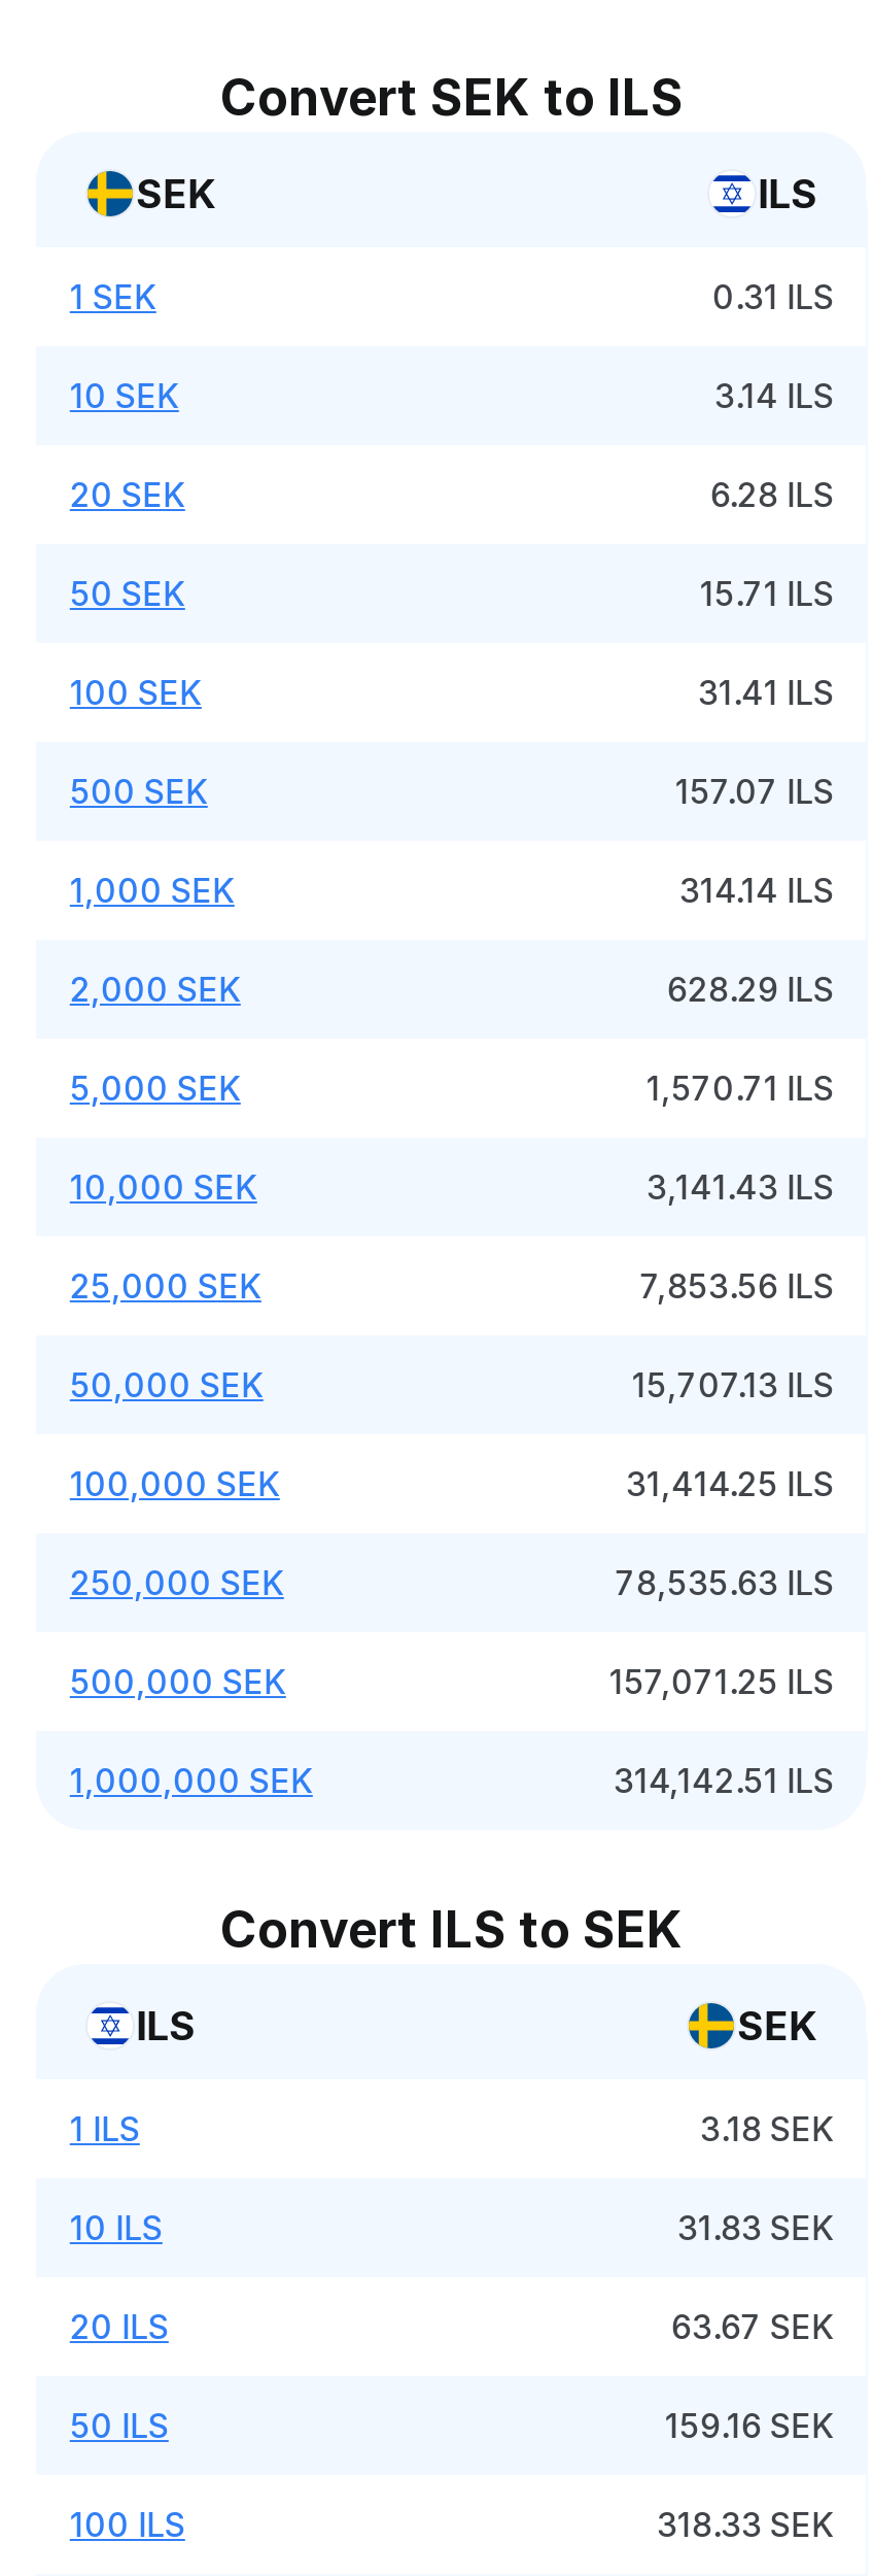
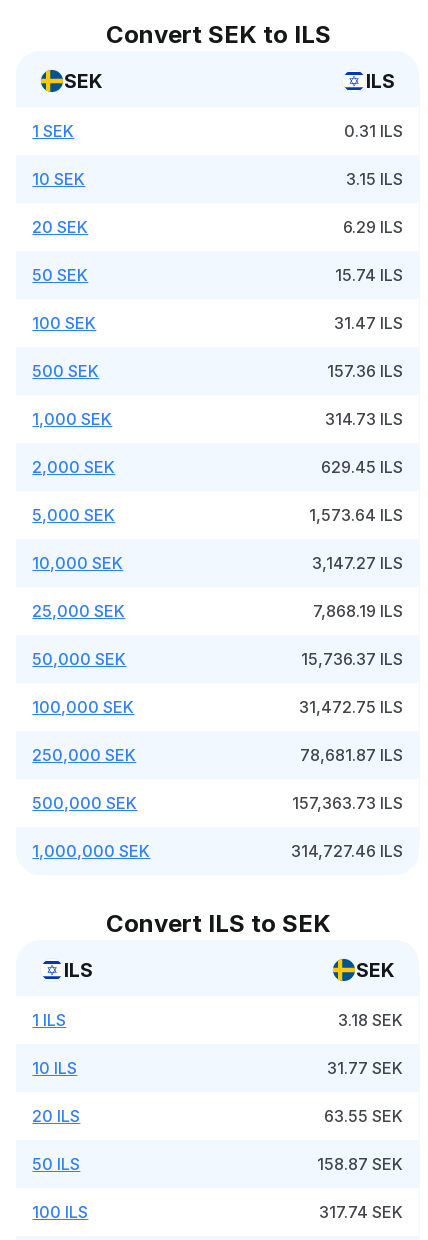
- 3.14 ILS
+ 3.15 ILS

- 6.28 ILS
+ 6.29 ILS

- 15.71 ILS
+ 15.74 ILS

- 31.41 ILS
+ 31.47 ILS

- 157.07 ILS
+ 157.36 ILS

- 314.14 ILS
+ 314.73 ILS

- 628.29 ILS
+ 629.45 ILS

- 1,570.71 ILS
+ 1,573.64 ILS

- 3,141.43 ILS
+ 3,147.27 ILS

- 7,853.56 ILS
+ 7,868.19 ILS

- 15,707.13 ILS
+ 15,736.37 ILS

- 31,414.25 ILS
+ 31,472.75 ILS

- 78,535.63 ILS
+ 78,681.87 ILS

- 157,071.25 ILS
+ 157,363.73 ILS

- 314,142.51 ILS
+ 314,727.46 ILS

- 31.83 SEK
+ 31.77 SEK

- 63.67 SEK
+ 63.55 SEK

- 159.16 SEK
+ 158.87 SEK

- 318.33 SEK
+ 317.74 SEK
